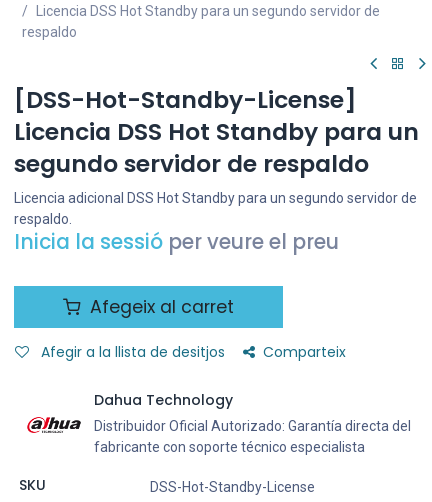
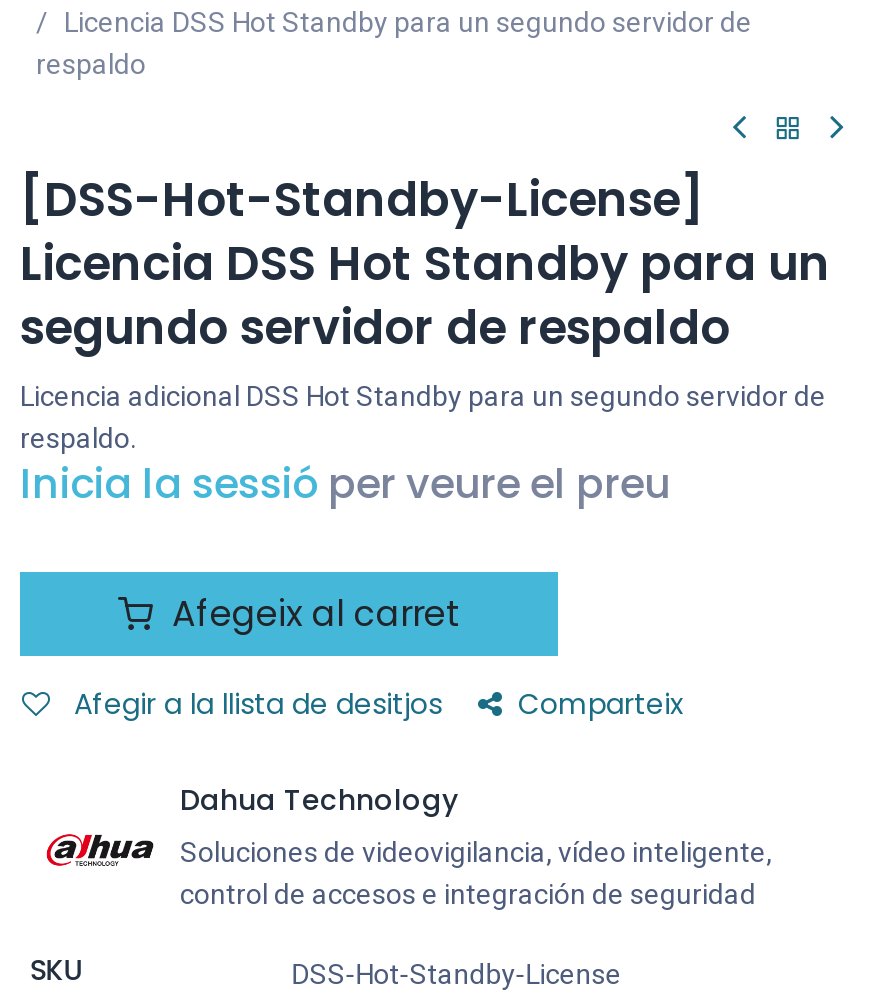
- Distribuidor Oficial Autorizado: Garantía directa del
- fabricante con soporte técnico especialista
+ Soluciones de videovigilancia, vídeo inteligente,
+ control de accesos e integración de seguridad
